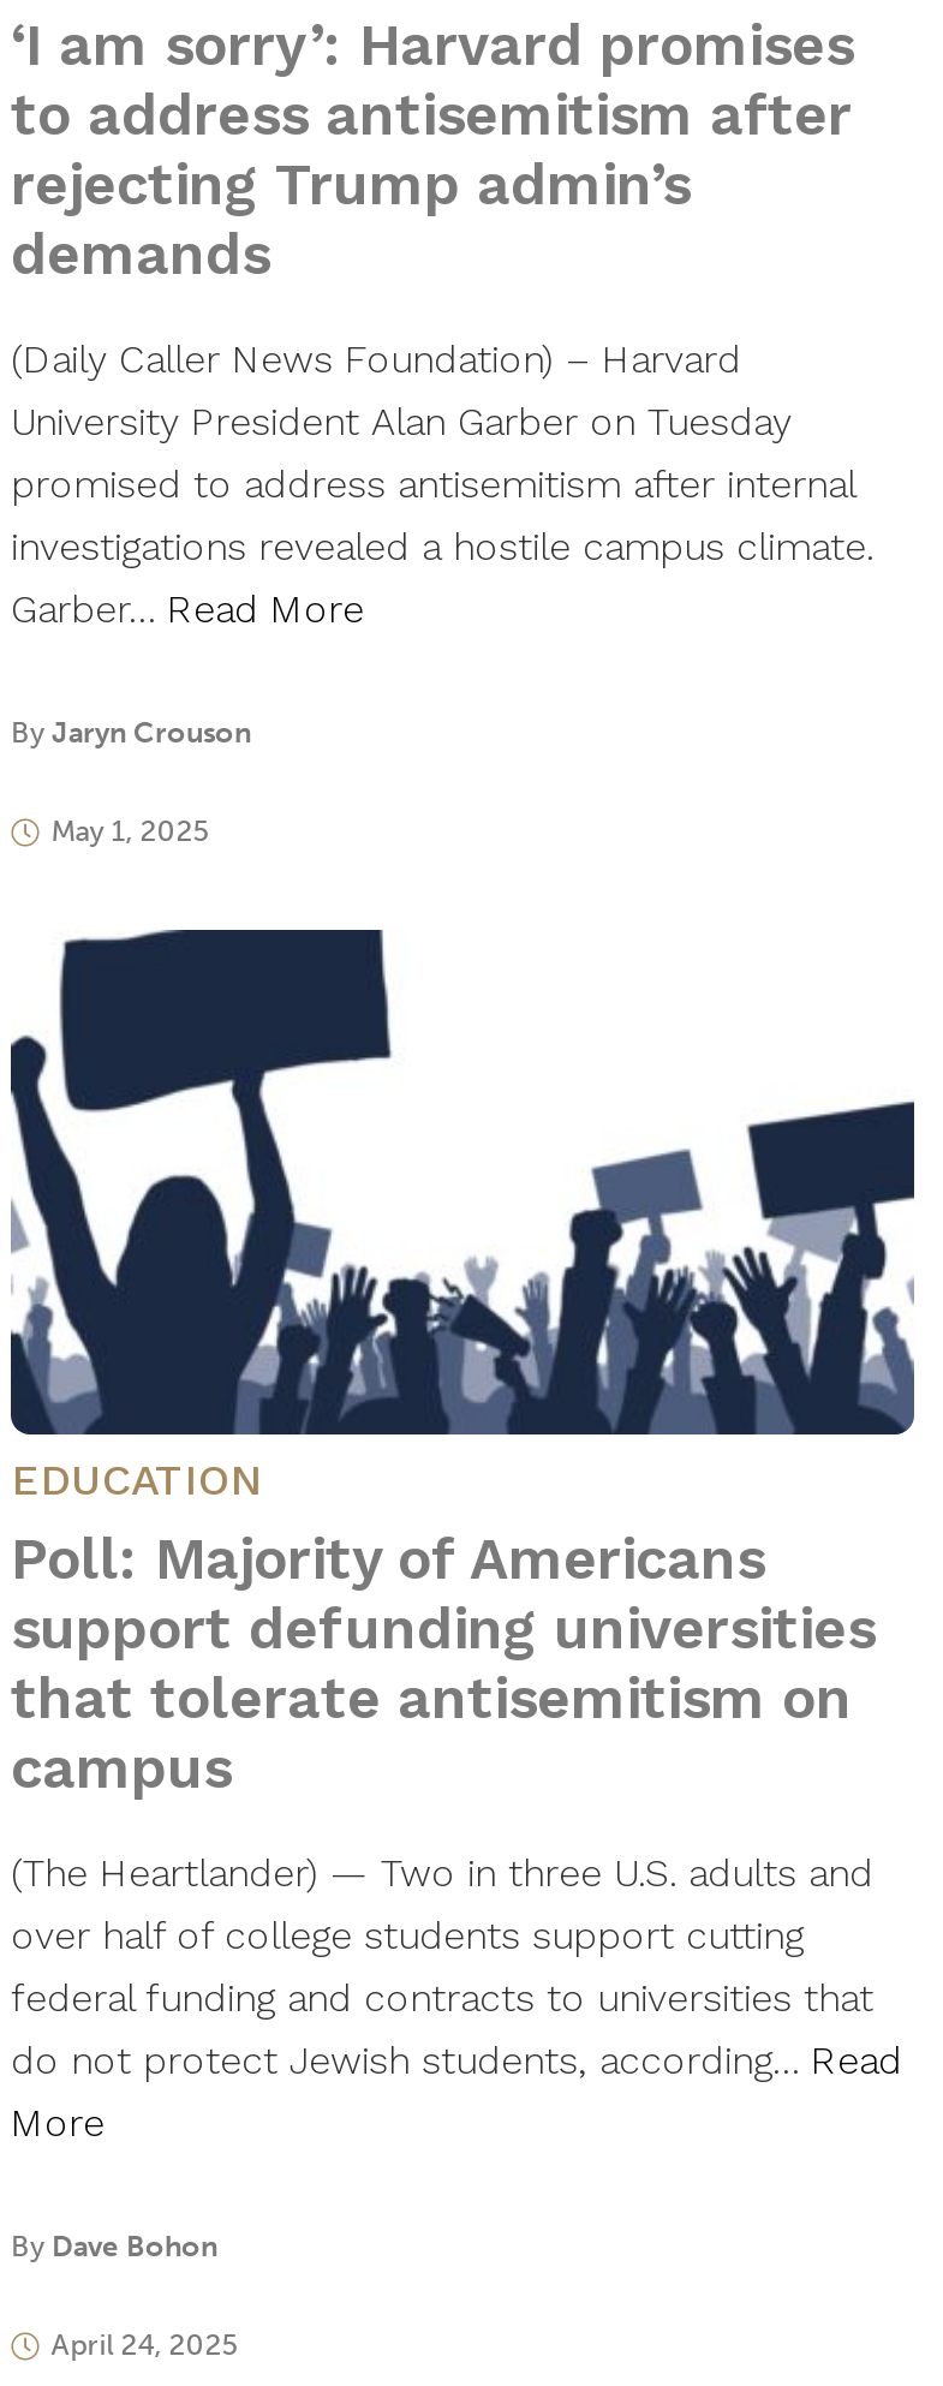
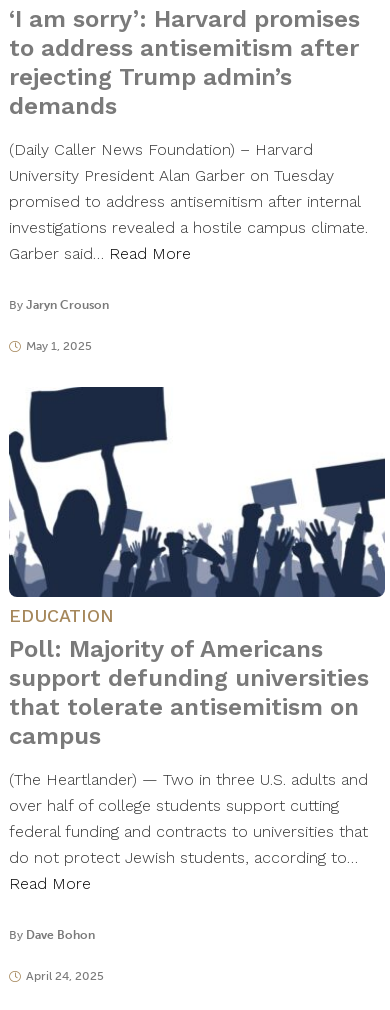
- Garber… Read More
+ Garber said… Read More

- do not protect Jewish students, according… Read
- More
+ do not protect Jewish students, according to…
+ Read More
